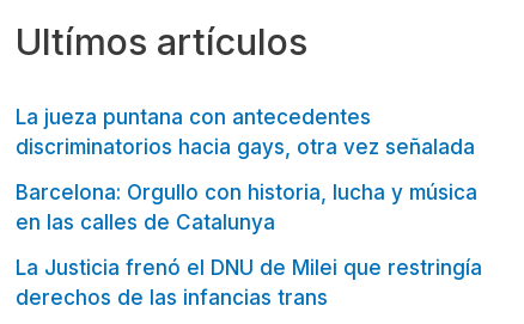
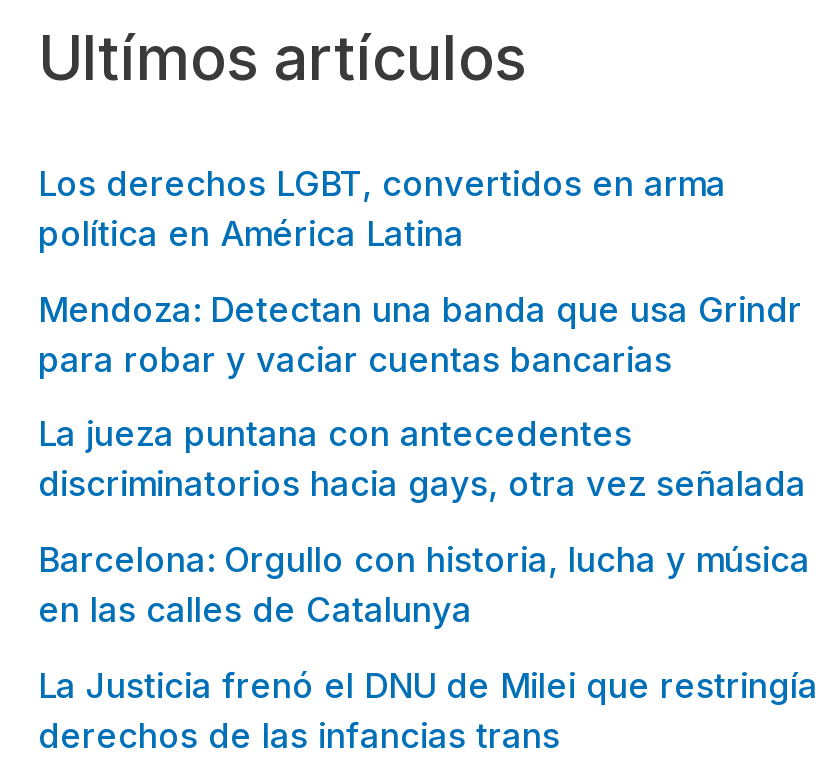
+ Los derechos LGBT, convertidos en arma
+ política en América Latina
+ Mendoza: Detectan una banda que usa Grindr
+ para robar y vaciar cuentas bancarias
